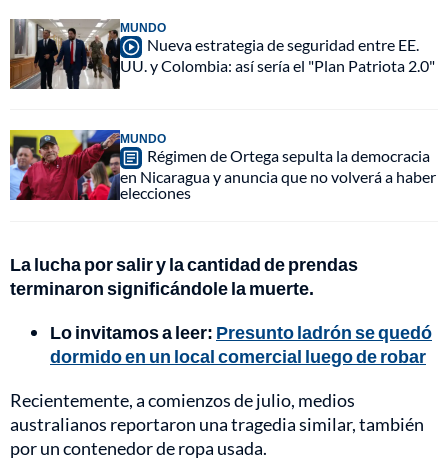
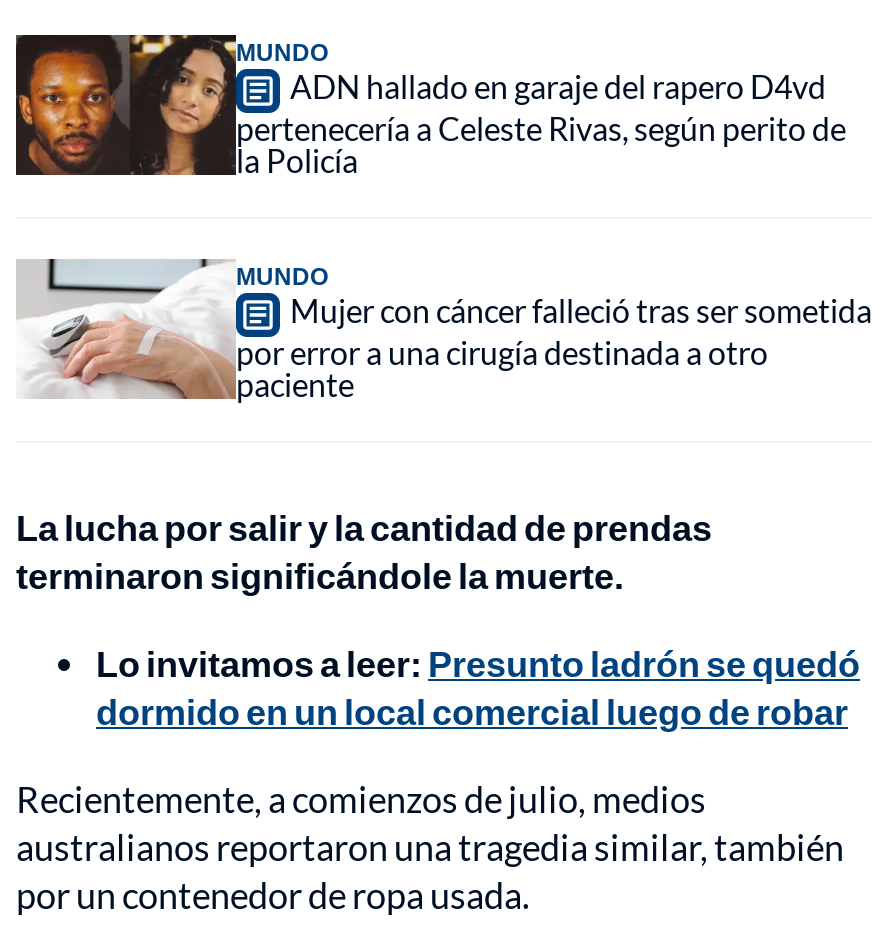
- [image]
- Nueva estrategia de seguridad entre EE.
- UU. y Colombia: así sería el "Plan Patriota 2.0"
+ [image]
+ ADN hallado en garaje del rapero D4vd
+ pertenecería a Celeste Rivas, según perito de
+ la Policía

- [image]
- Régimen de Ortega sepulta la democracia
- en Nicaragua y anuncia que no volverá a haber
- elecciones
+ [image]
+ Mujer con cáncer falleció tras ser sometida
+ por error a una cirugía destinada a otro
+ paciente
